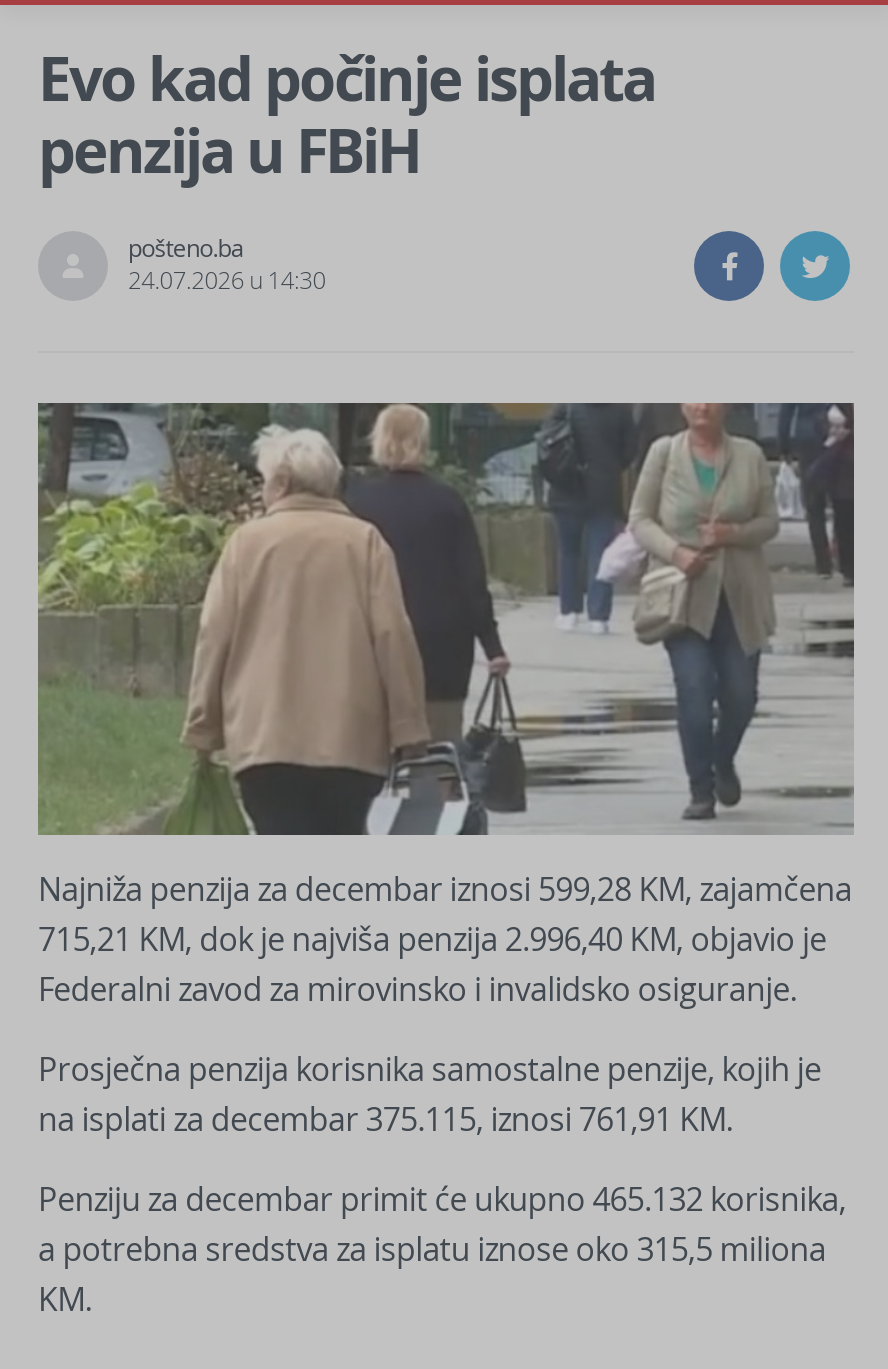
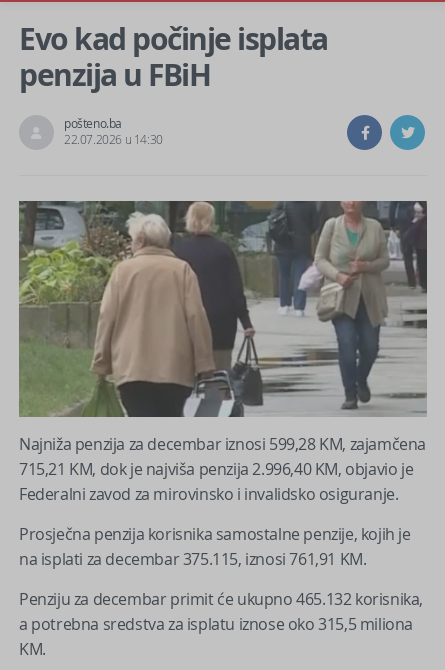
- 24.07.2026 u 14:30
+ 22.07.2026 u 14:30
